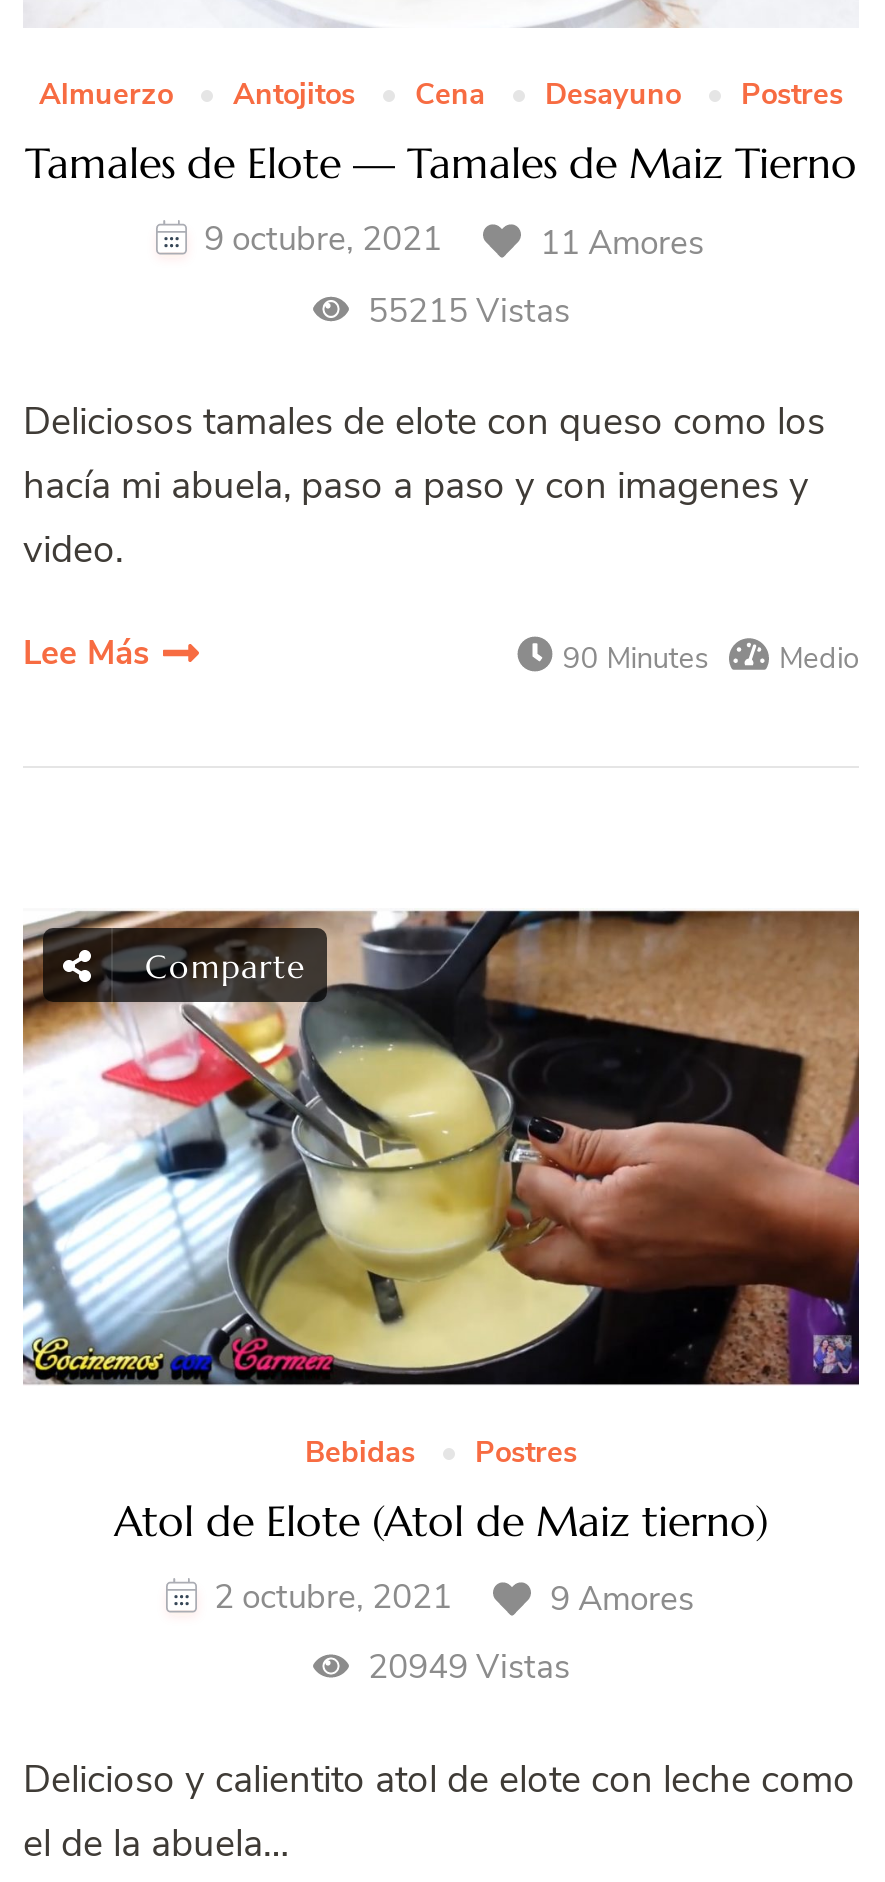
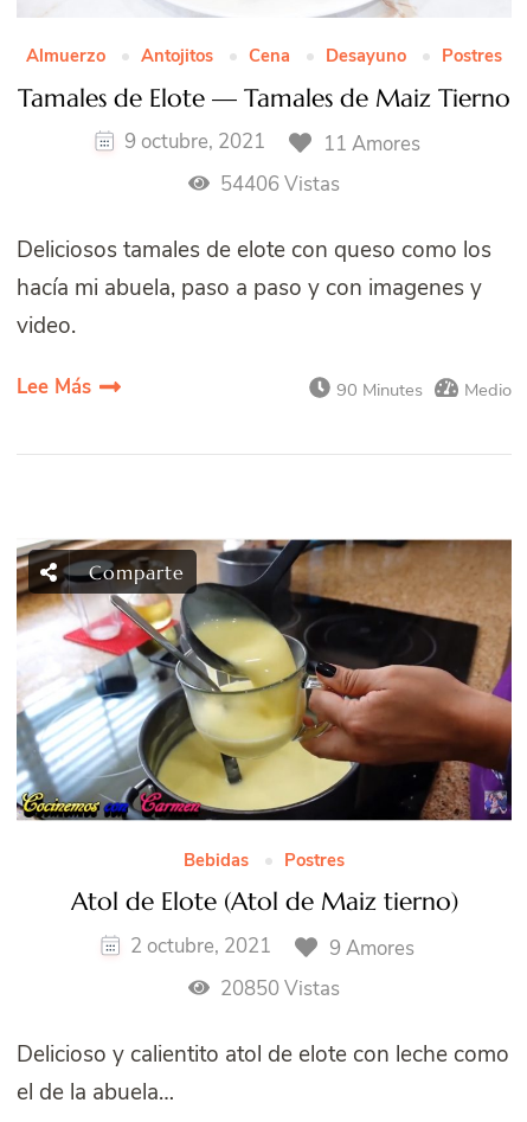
- 55215 Vistas
+ 54406 Vistas

- 20949 Vistas
+ 20850 Vistas
